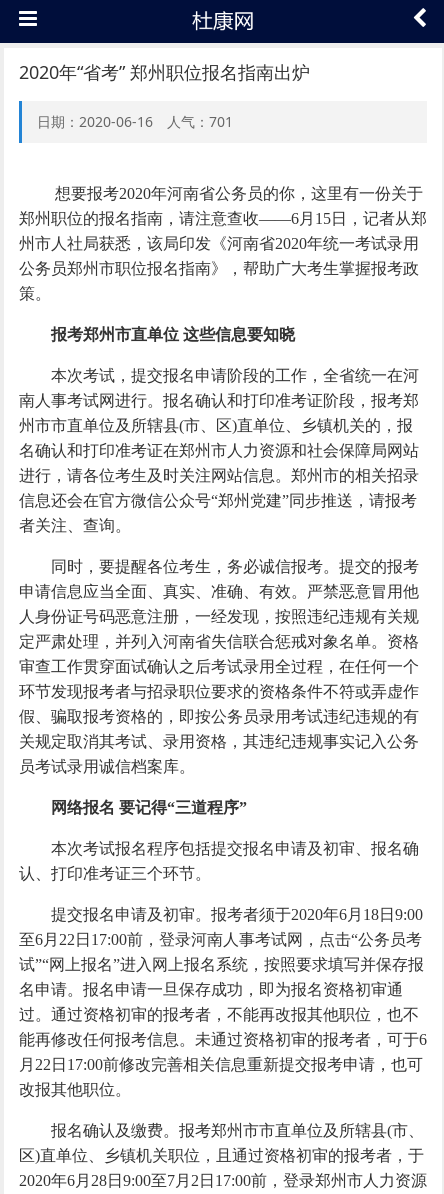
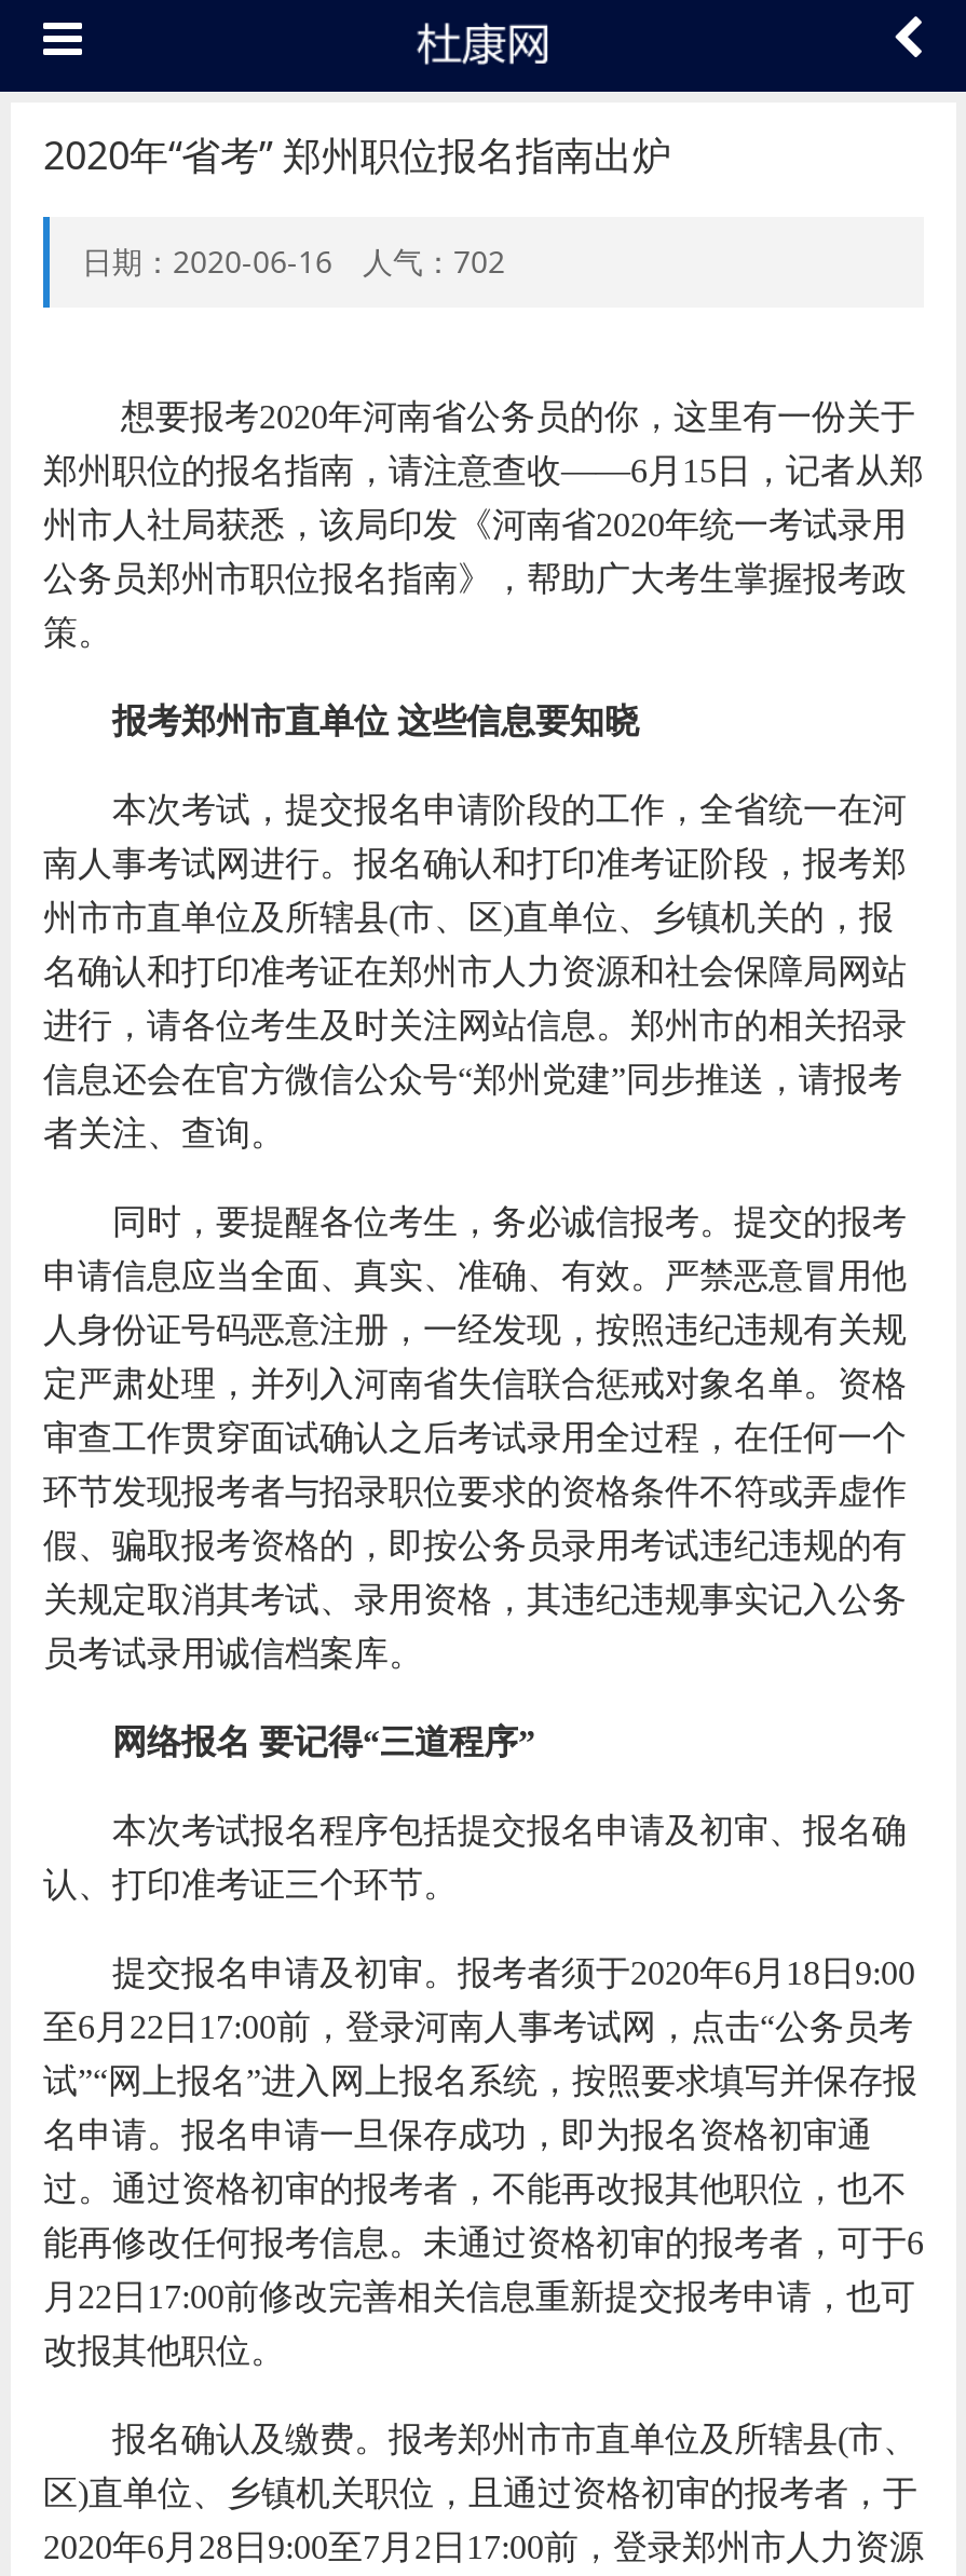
- 日期：2020-06-16 人气：701
+ 日期：2020-06-16 人气：702
